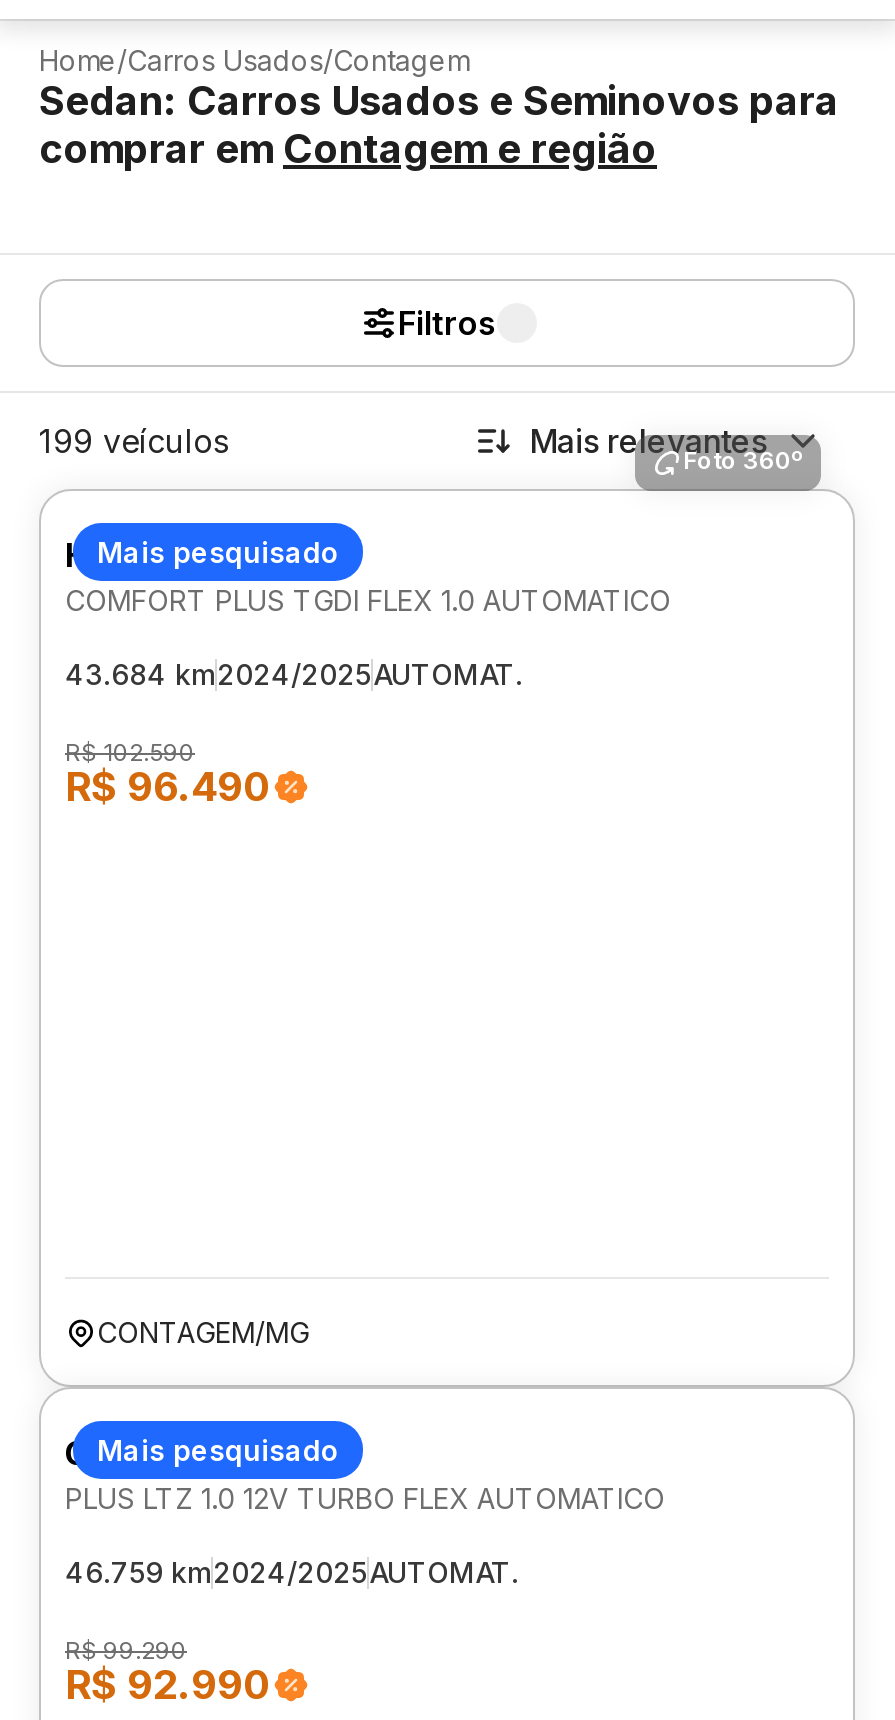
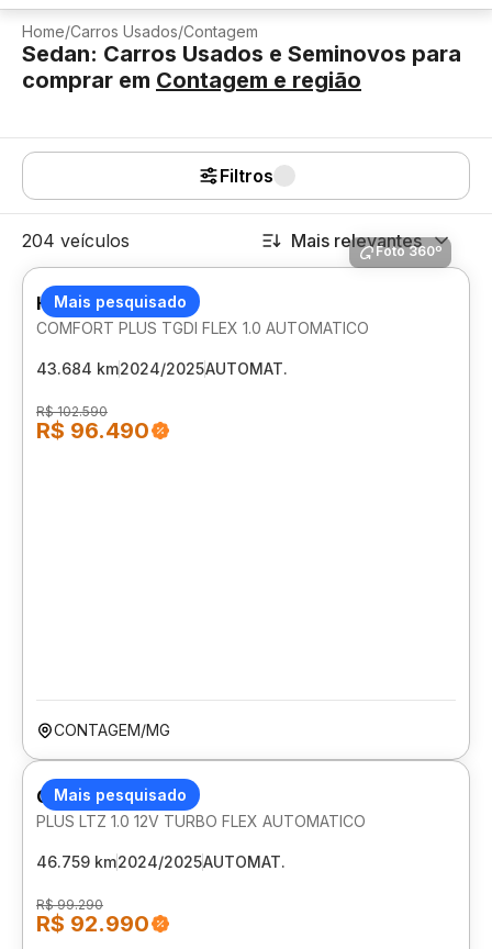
- 199 veículos
+ 204 veículos
